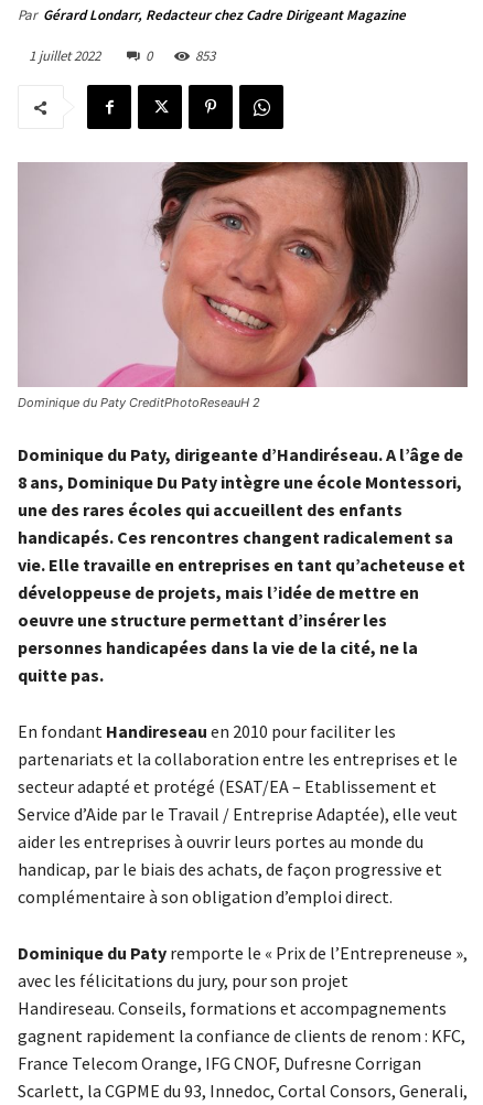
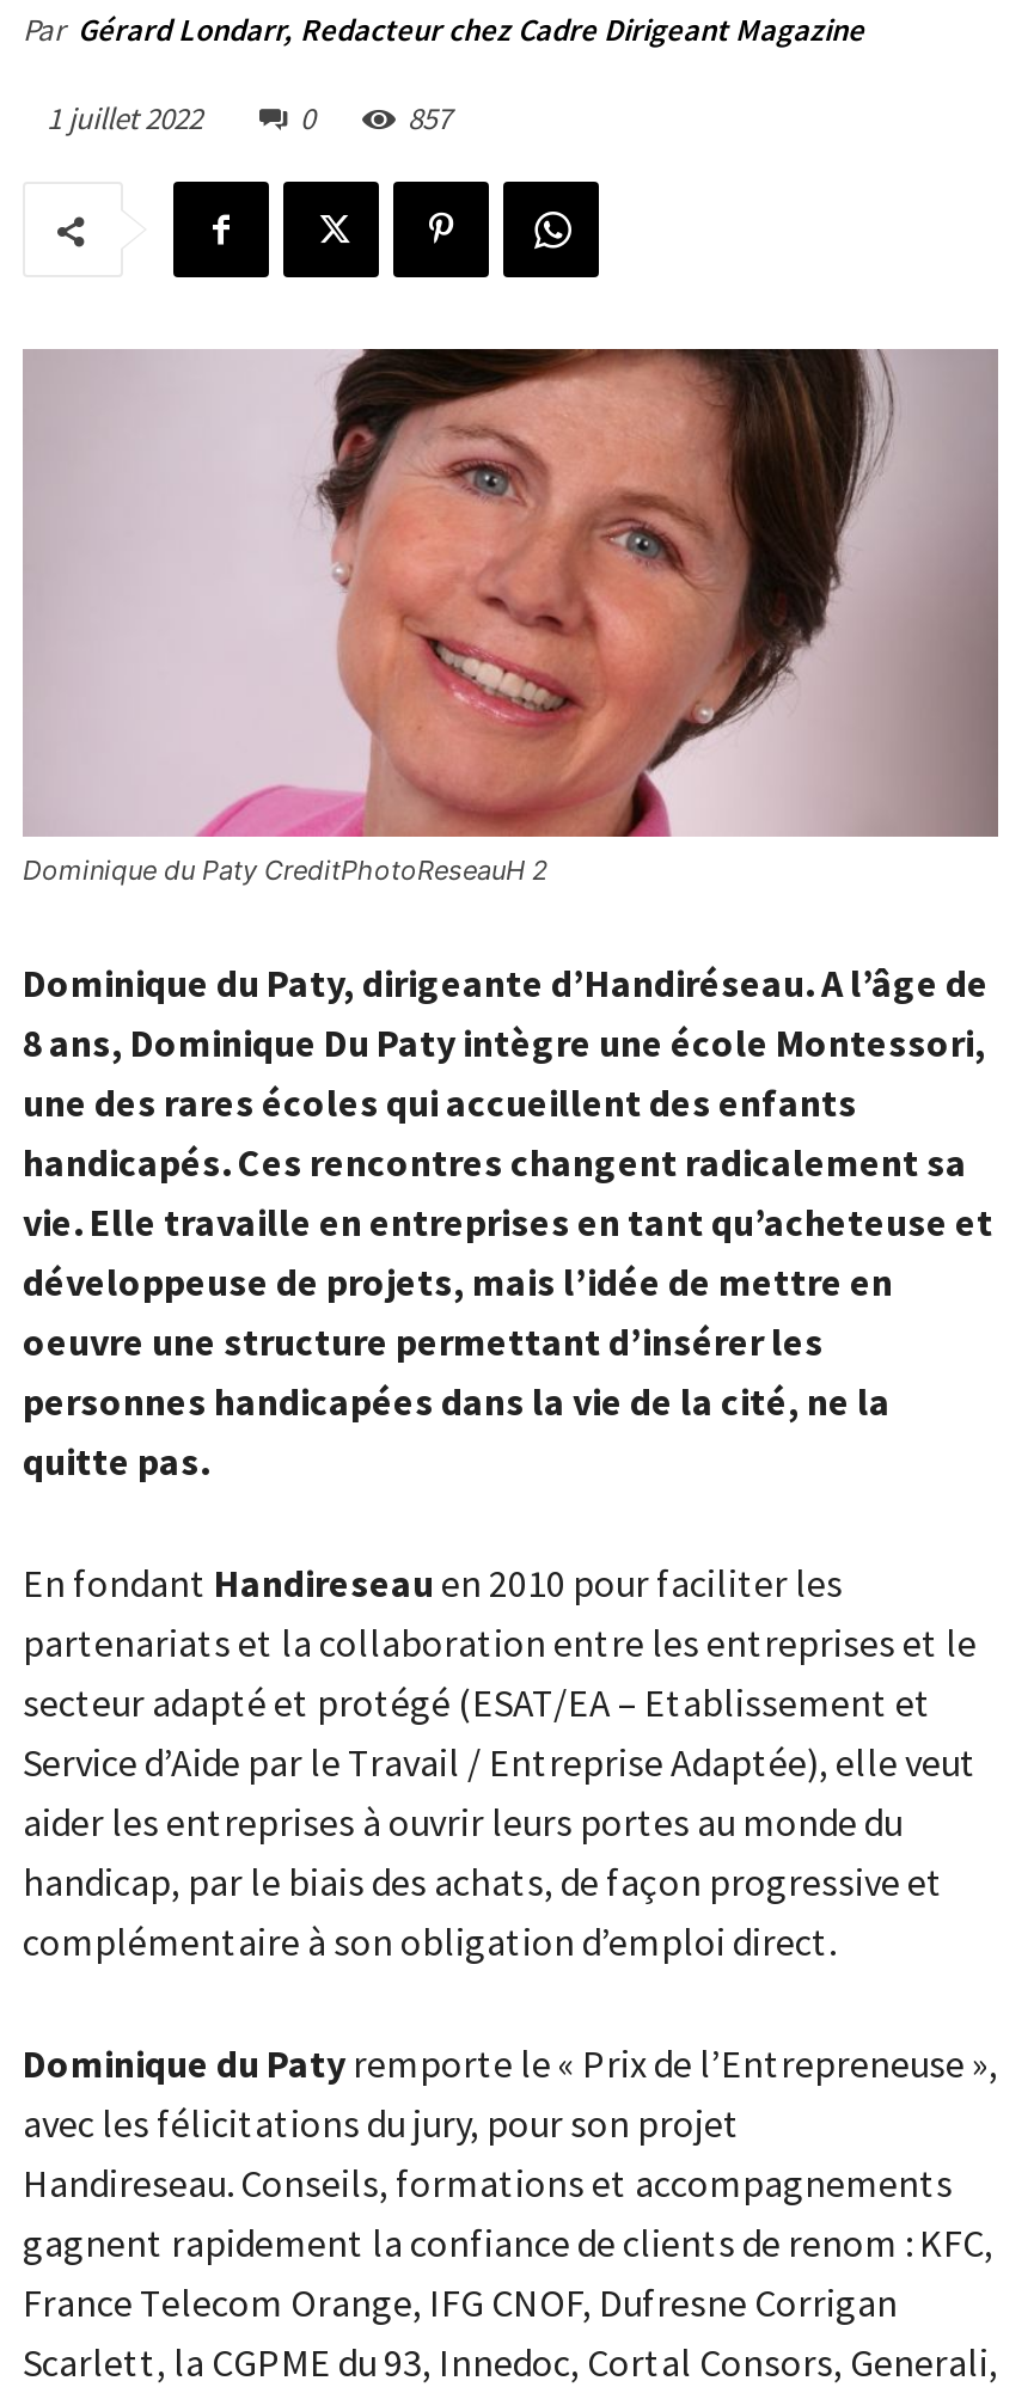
- 853
+ 857
